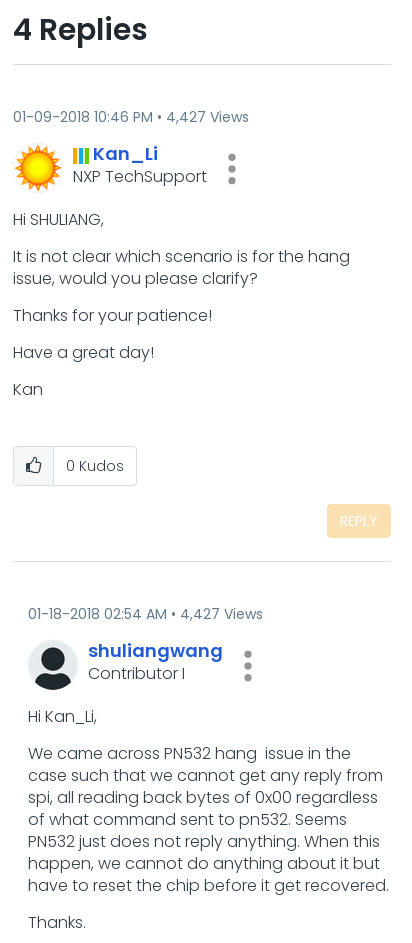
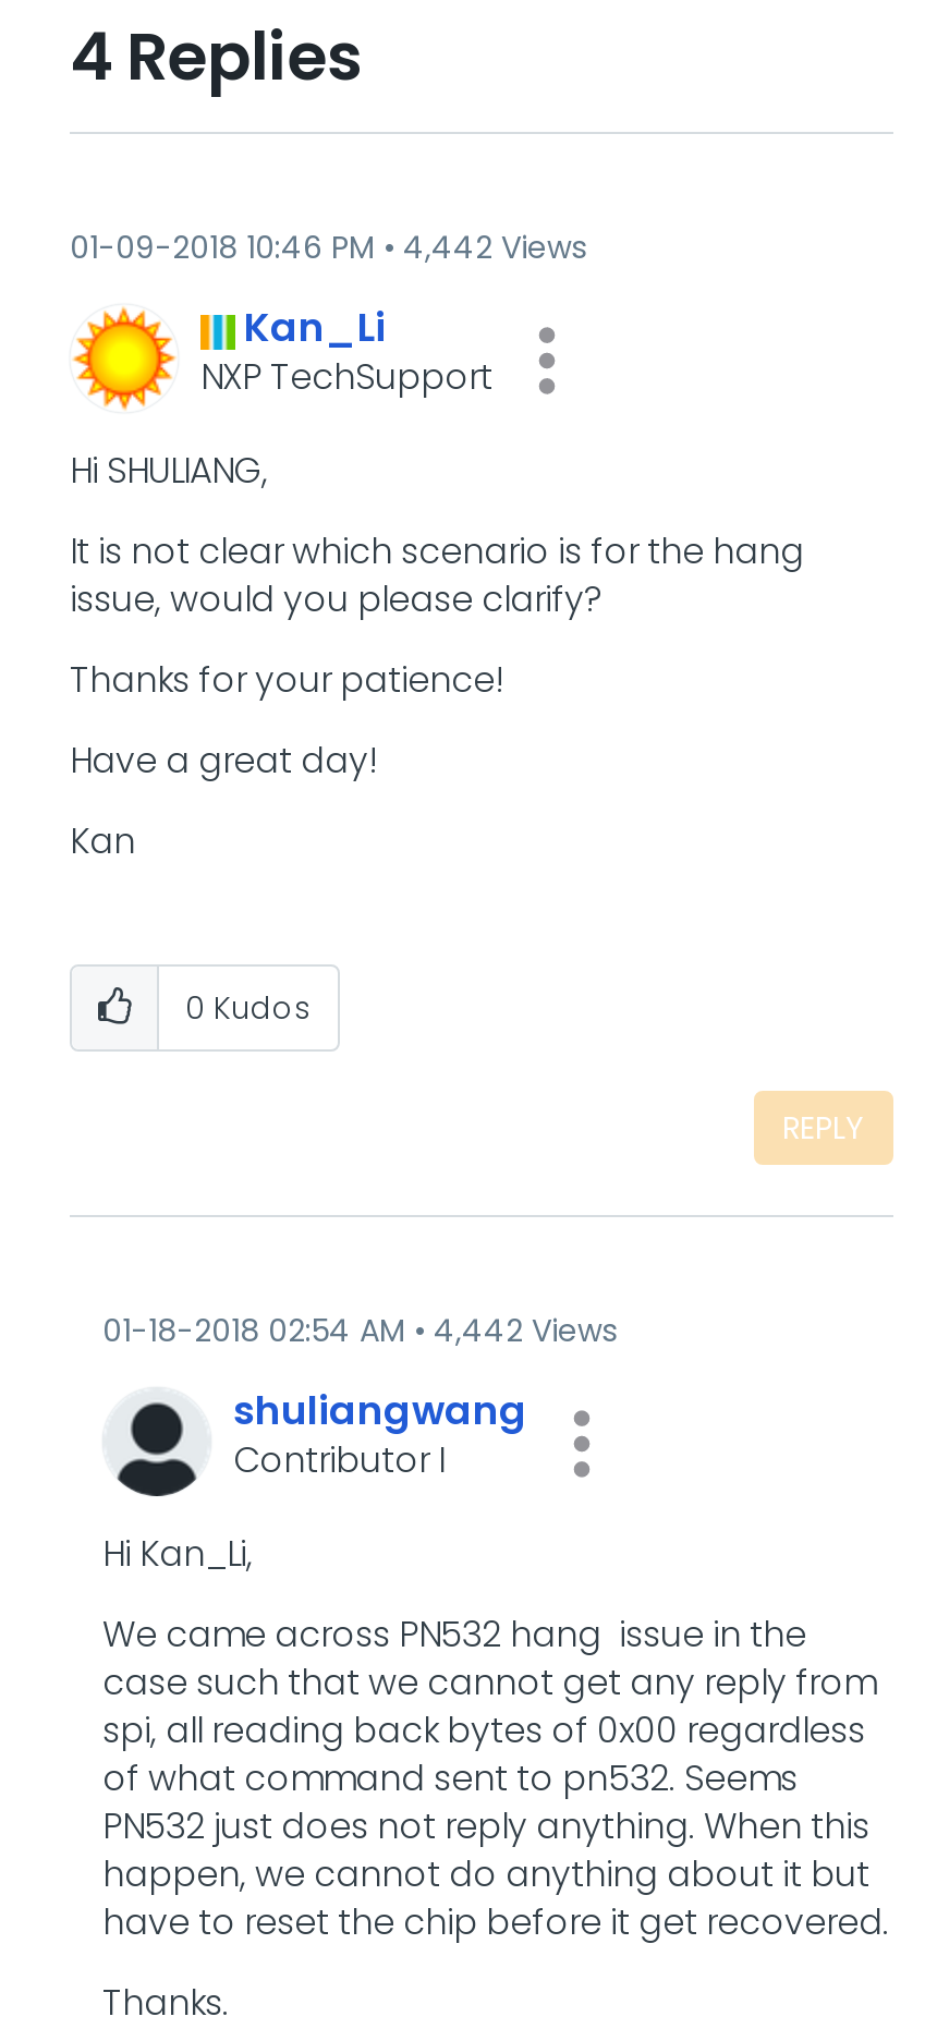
- 01-09-2018 10:46 PM 4,427 Views
+ 01-09-2018 10:46 PM 4,442 Views

- 01-18-2018 02:54 AM 4,427 Views
+ 01-18-2018 02:54 AM 4,442 Views
